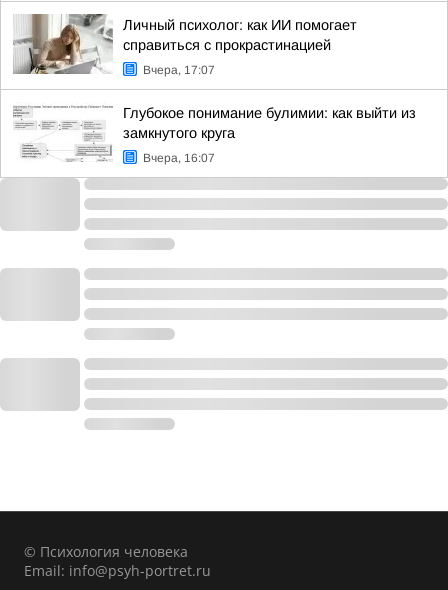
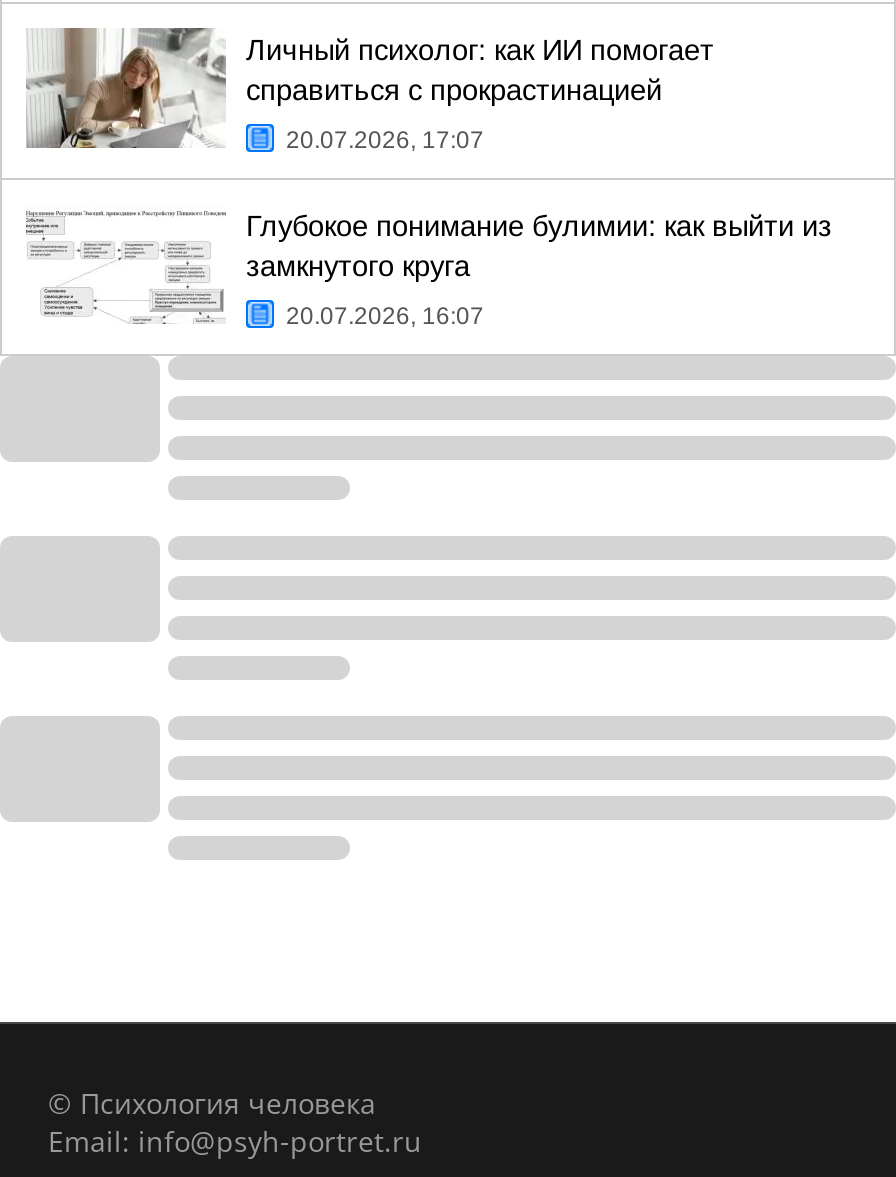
- Вчера, 17:07
+ 20.07.2026, 17:07

- Вчера, 16:07
+ 20.07.2026, 16:07
